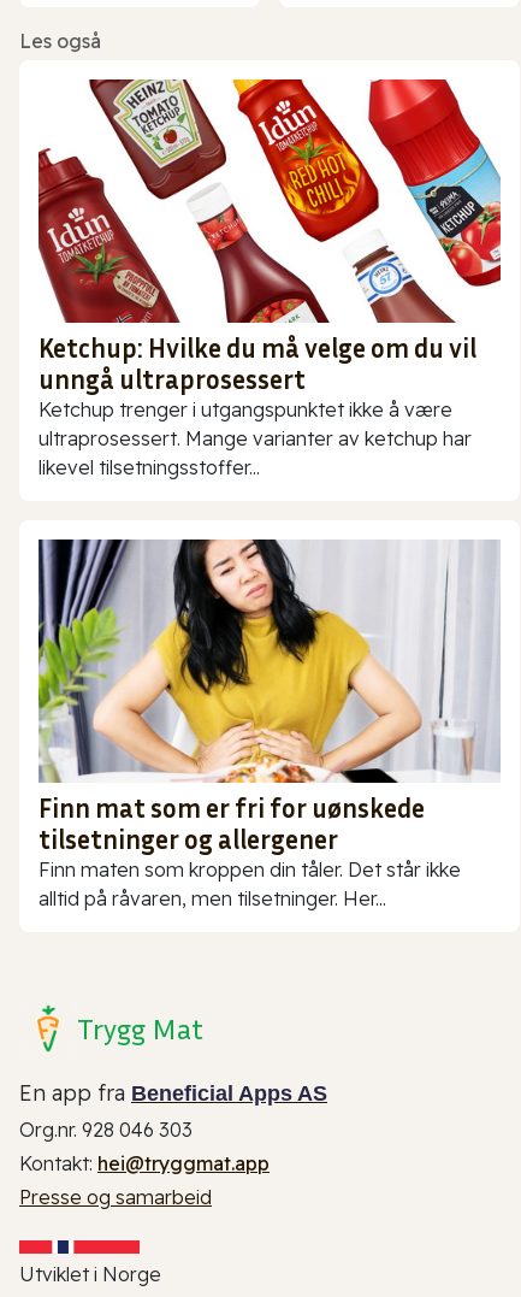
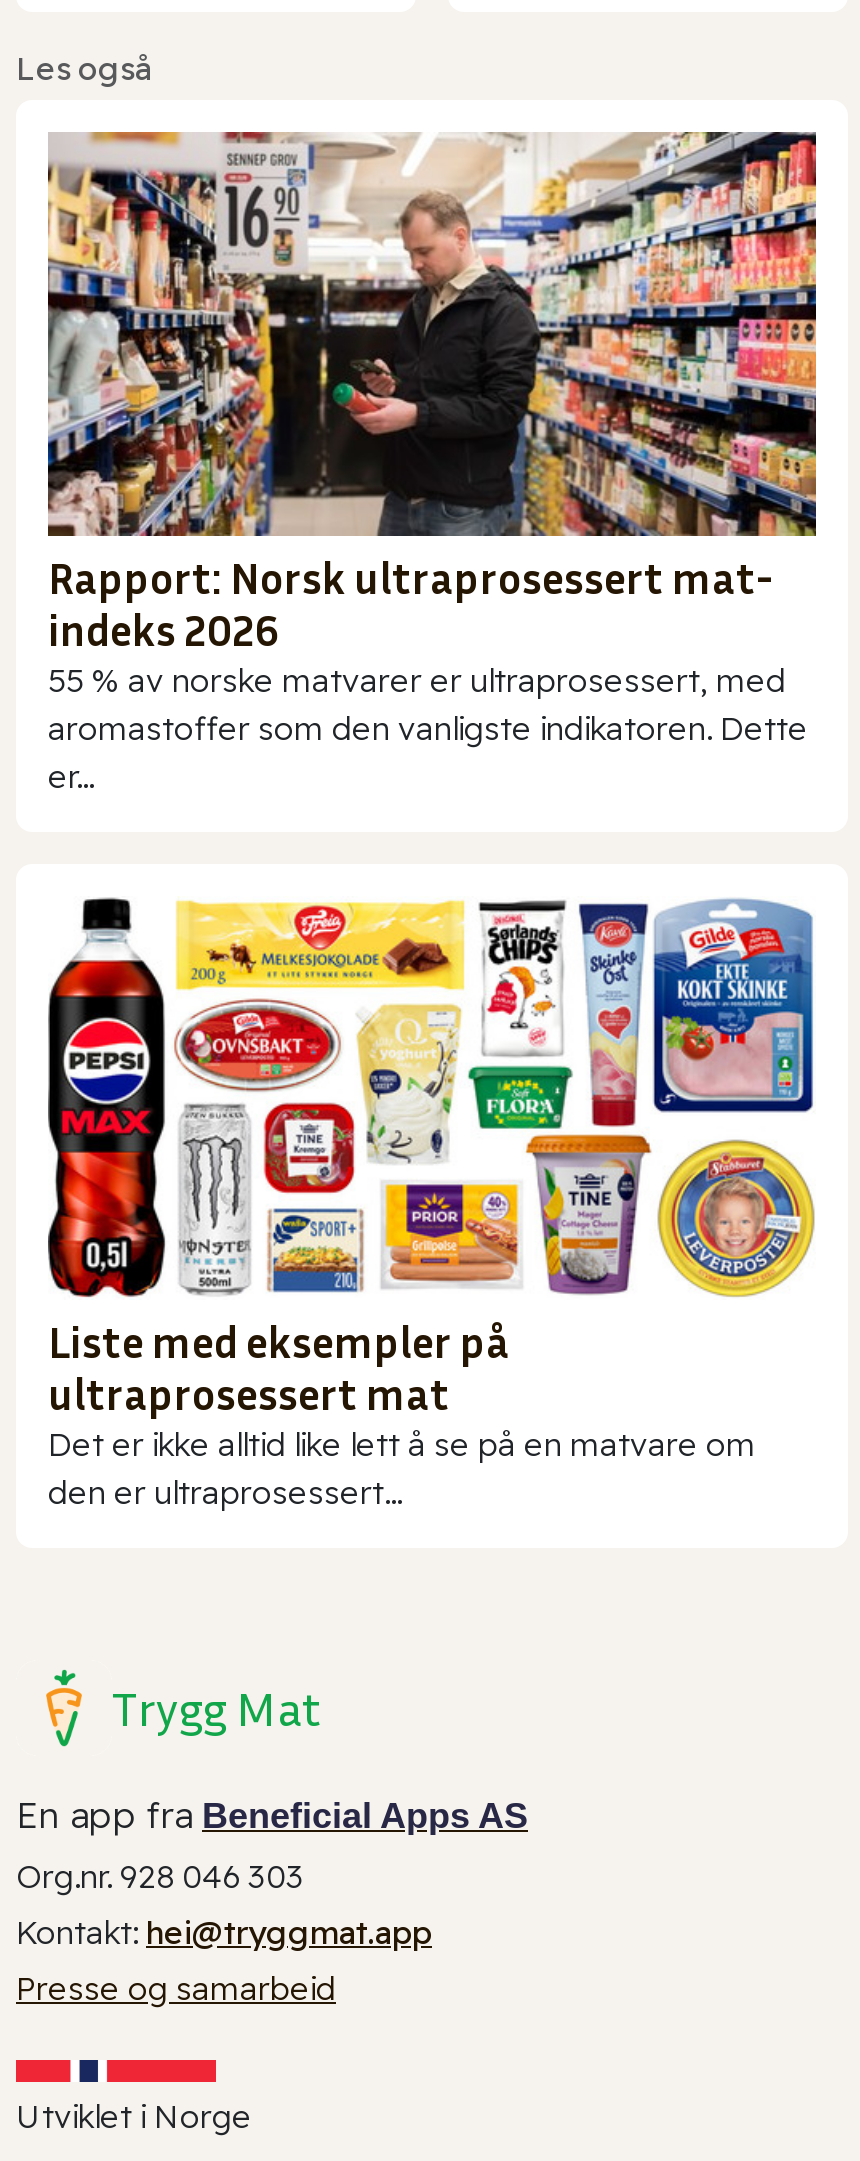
- [image]
- Ketchup: Hvilke du må velge om du vil
- unngå ultraprosessert
- Ketchup trenger i utgangspunktet ikke å være
- ultraprosessert. Mange varianter av ketchup har
- likevel tilsetningsstoffer...
+ [image]
+ Rapport: Norsk ultraprosessert mat-
+ indeks 2026
+ 55 % av norske matvarer er ultraprosessert, med
+ aromastoffer som den vanligste indikatoren. Dette
+ er...

- [image]
- Finn mat som er fri for uønskede
- tilsetninger og allergener
- Finn maten som kroppen din tåler. Det står ikke
- alltid på råvaren, men tilsetninger. Her...
+ [image]
+ Liste med eksempler på
+ ultraprosessert mat
+ Det er ikke alltid like lett å se på en matvare om
+ den er ultraprosessert...
